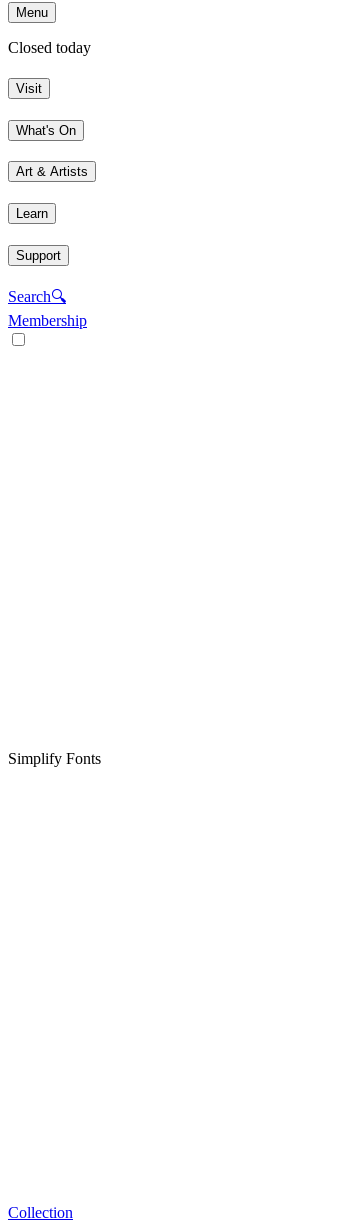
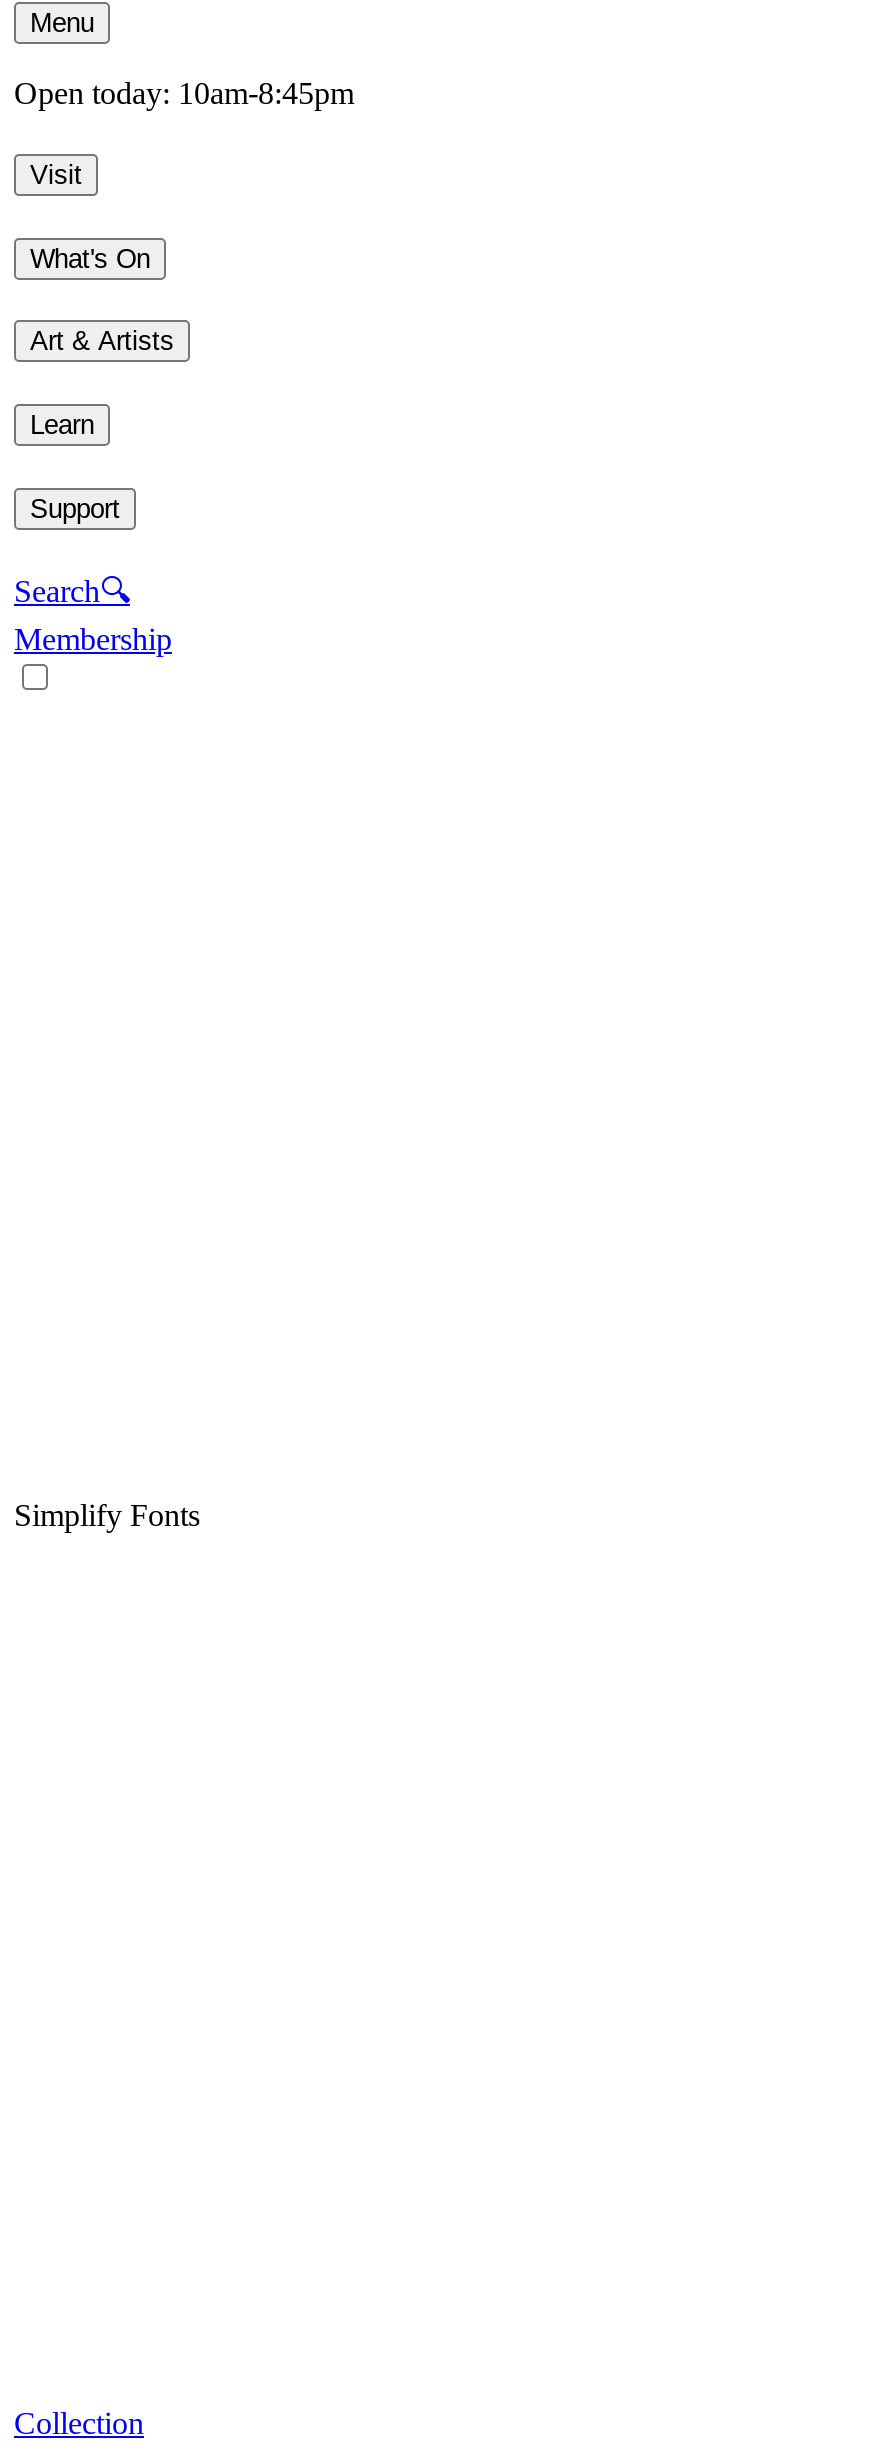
- Closed today
+ Open today: 10am-8:45pm
